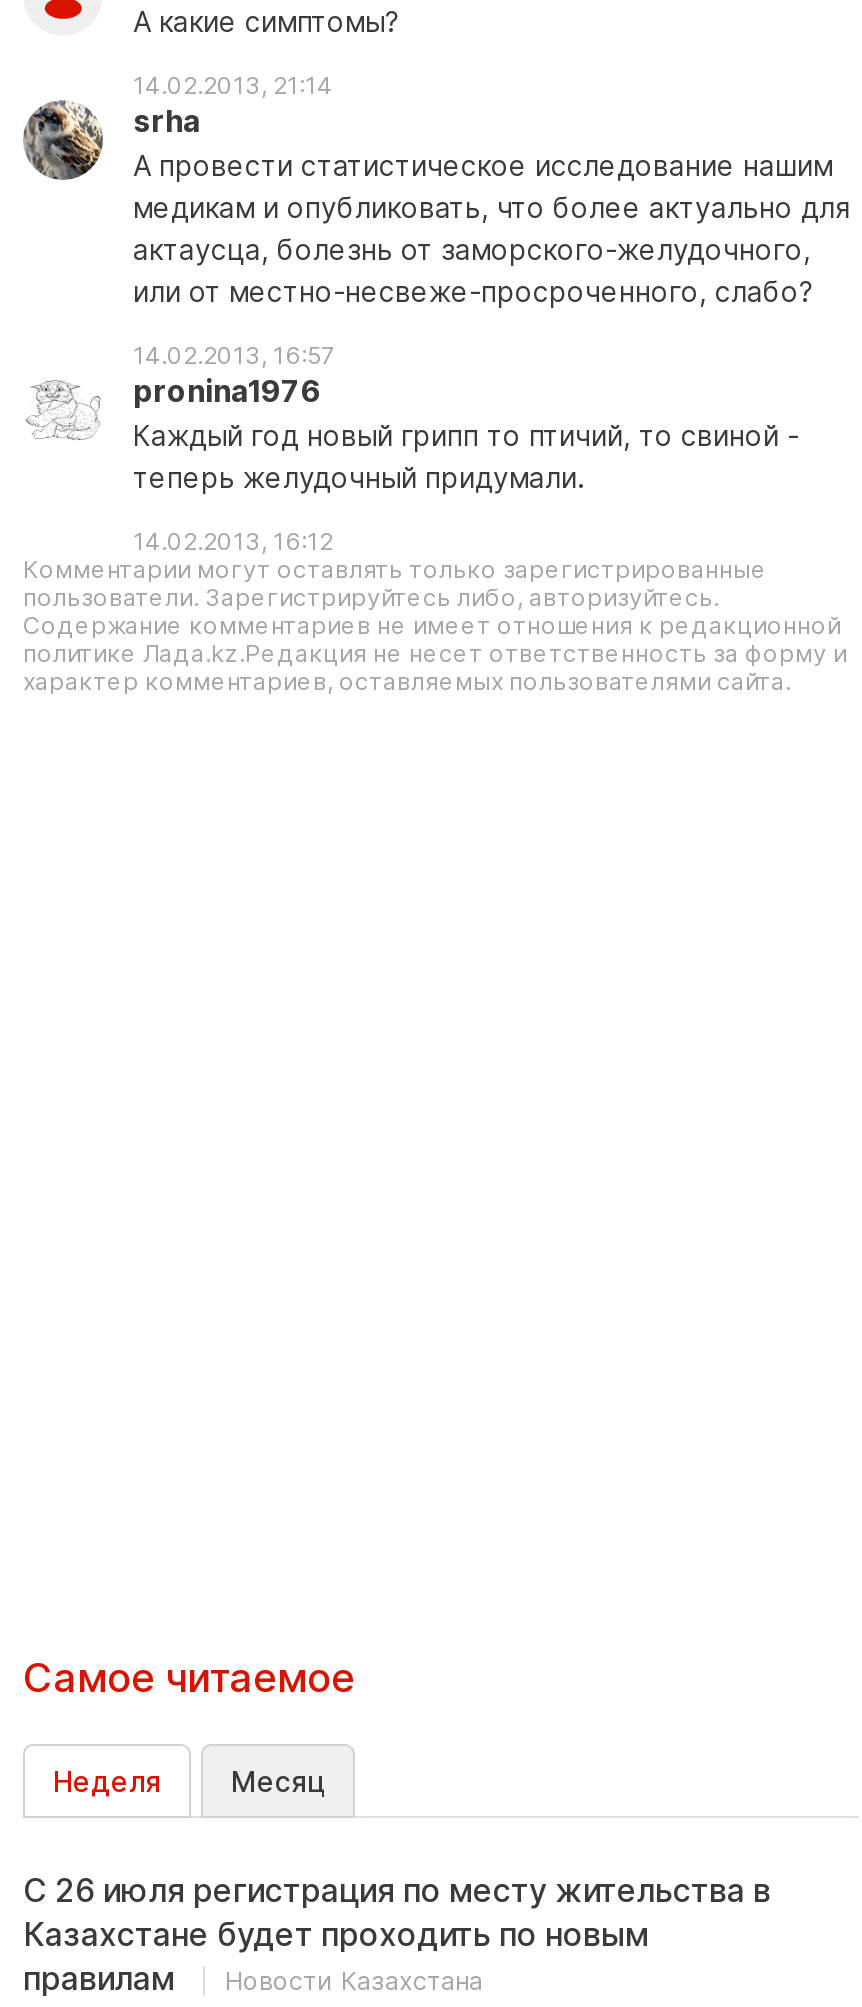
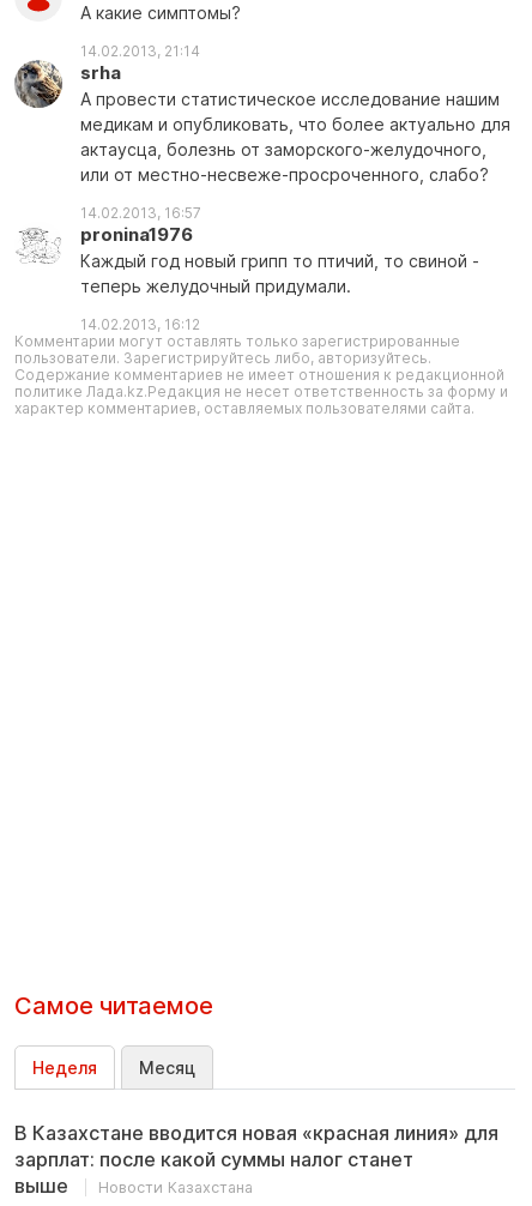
- С 26 июля регистрация по месту жительства в
- Казахстане будет проходить по новым
- правилам
+ В Казахстане вводится новая «красная линия» для
+ зарплат: после какой суммы налог станет
+ выше
